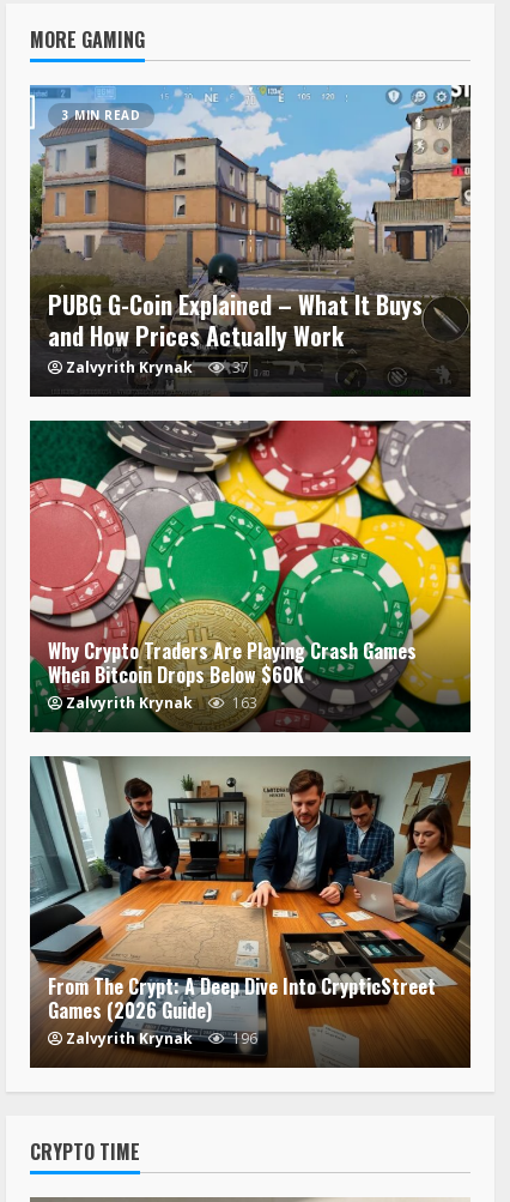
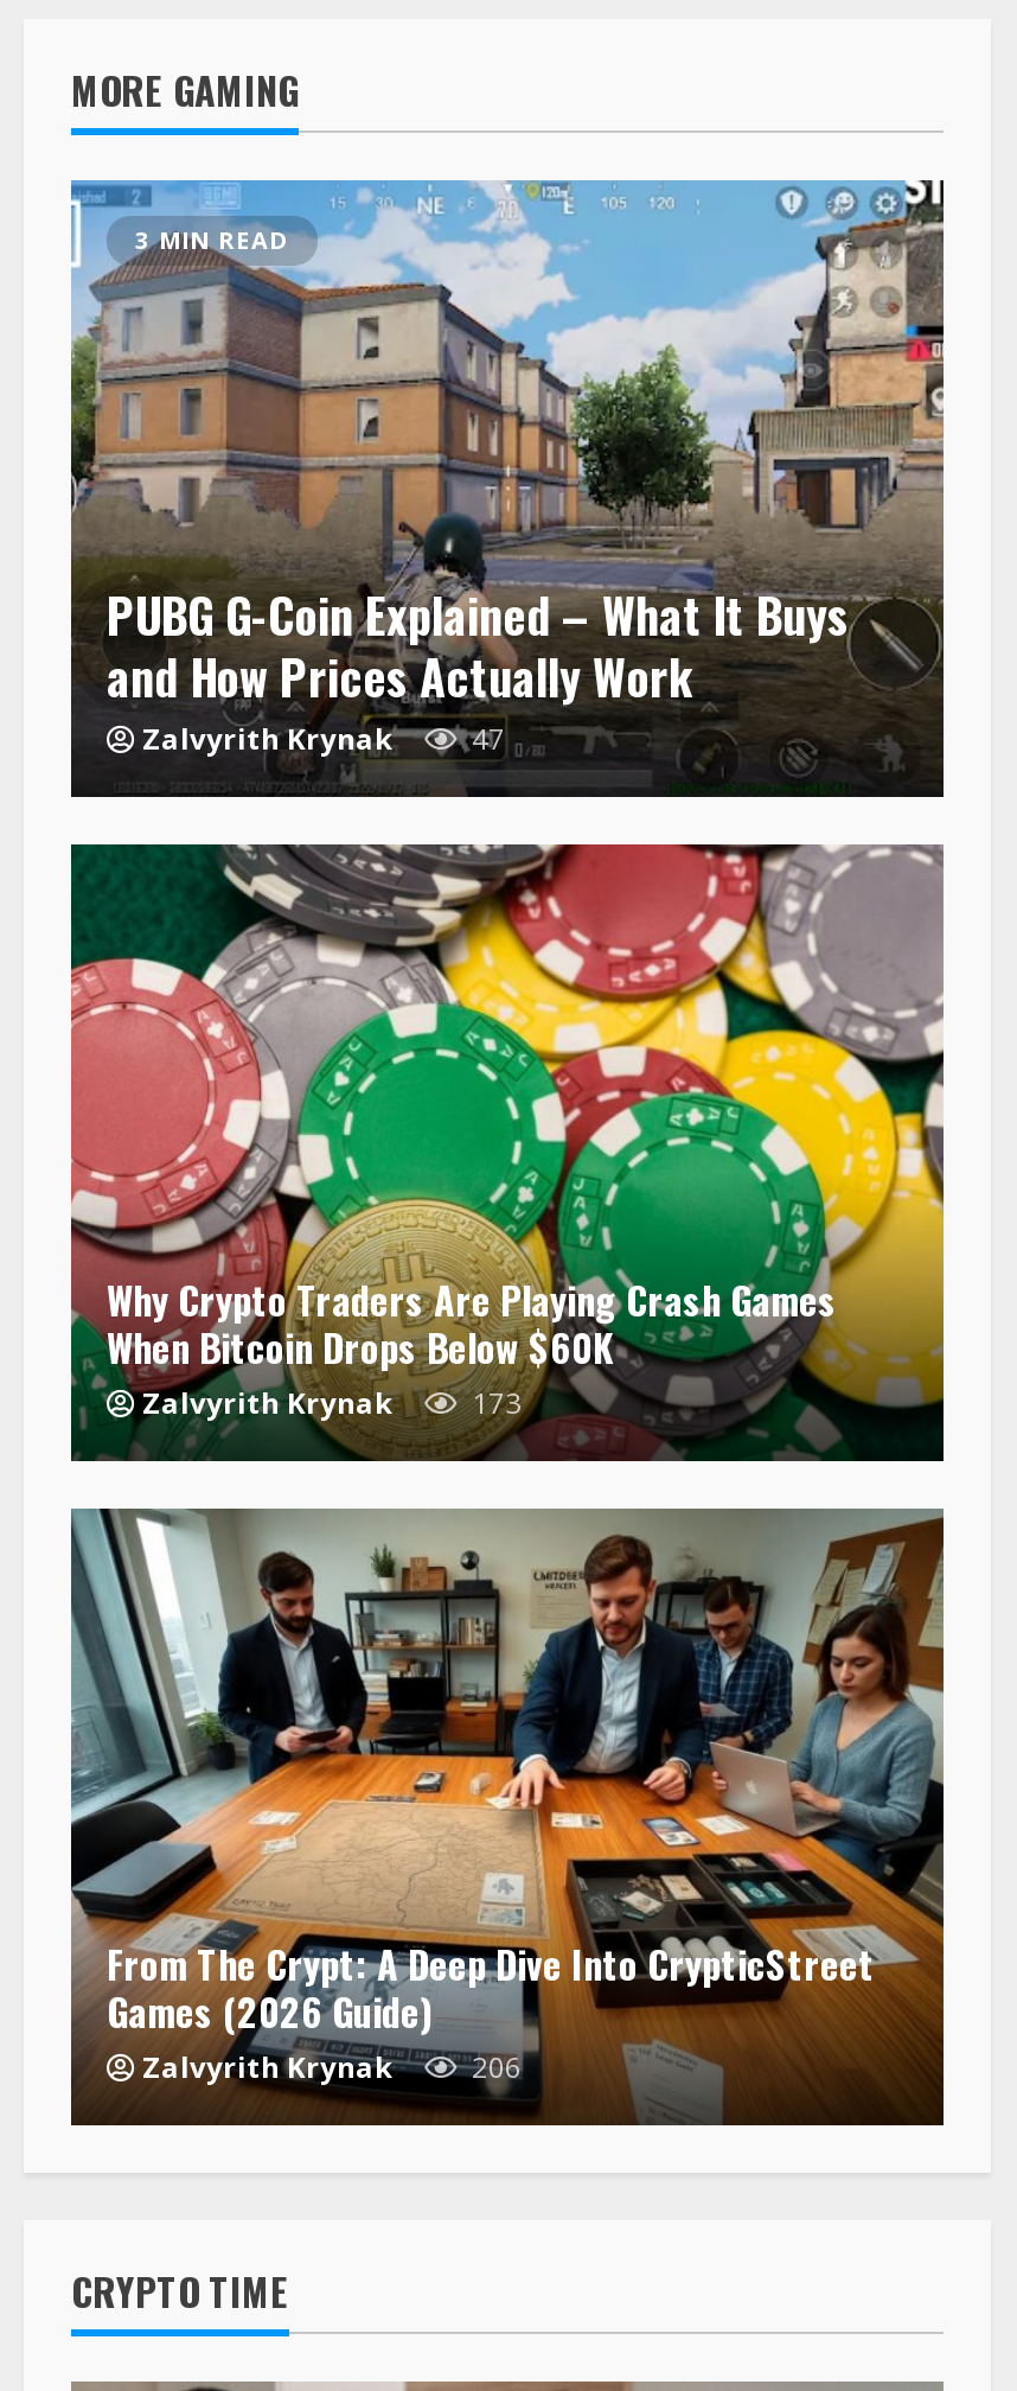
- Zalvyrith Krynak 37
+ Zalvyrith Krynak 47

- Zalvyrith Krynak 163
+ Zalvyrith Krynak 173

- Zalvyrith Krynak 196
+ Zalvyrith Krynak 206
